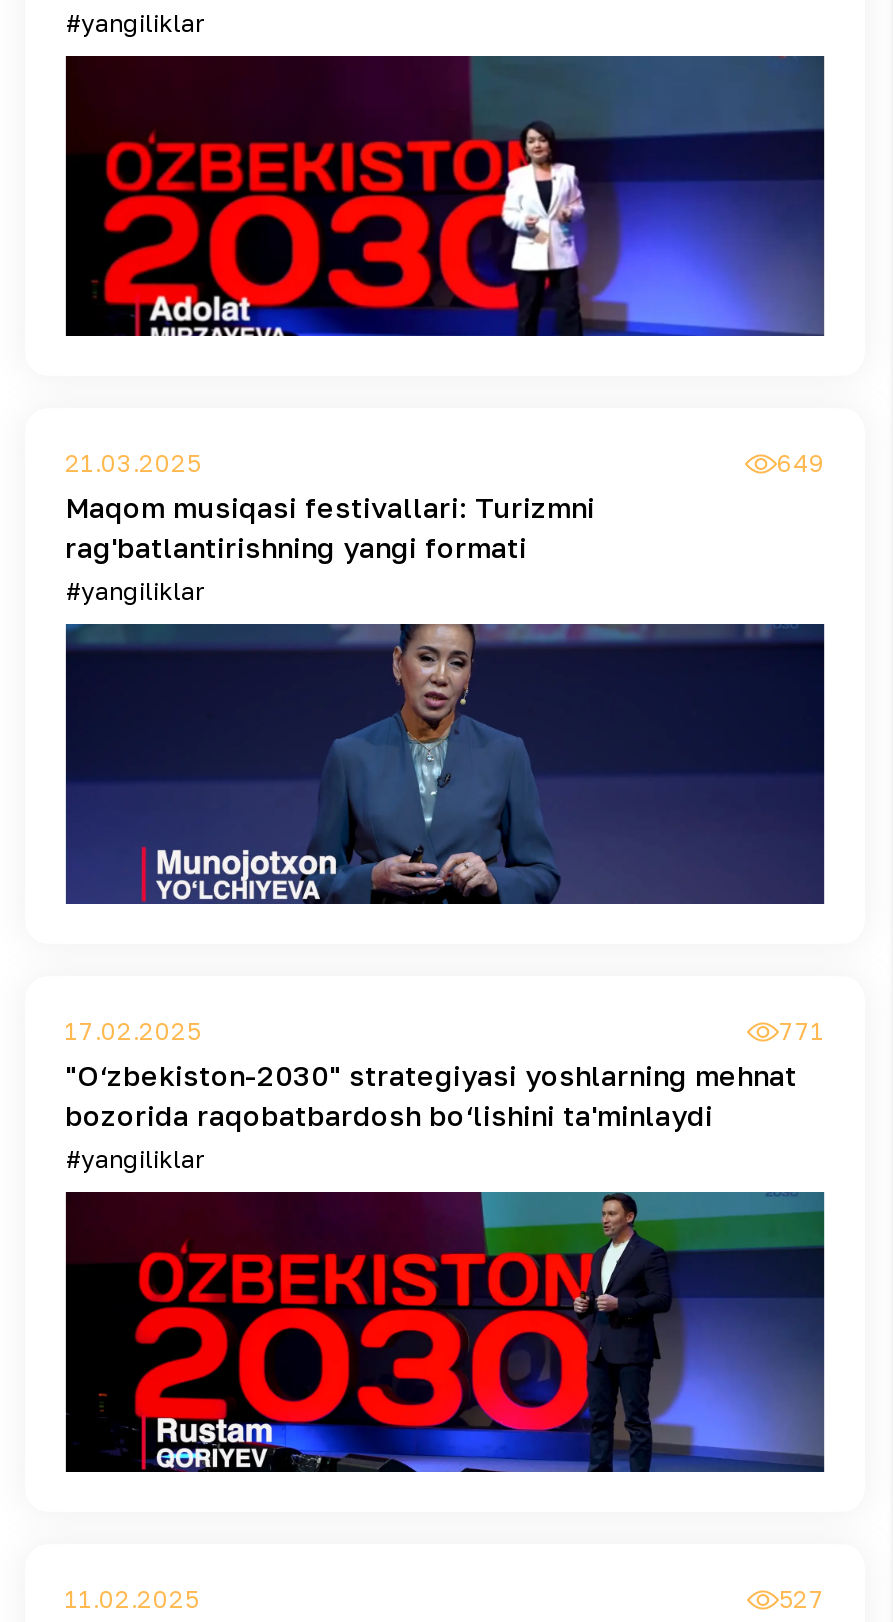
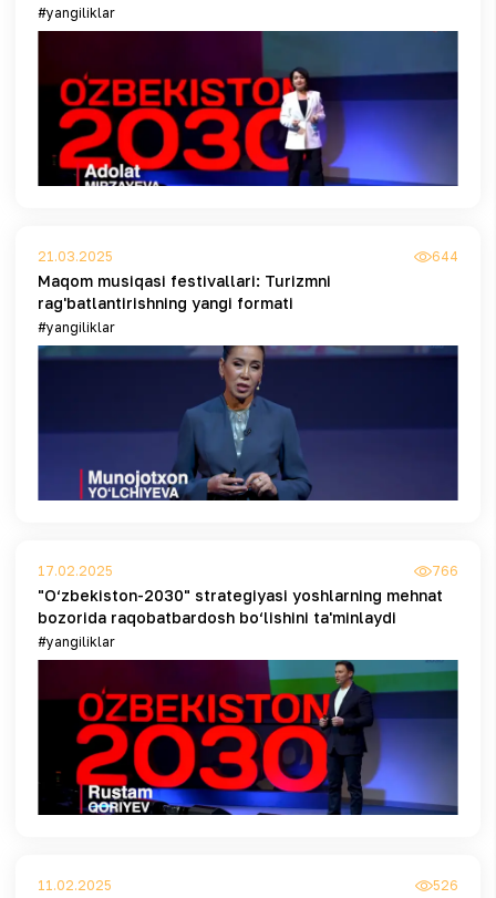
- 649
+ 644

- 771
+ 766

- 527
+ 526
